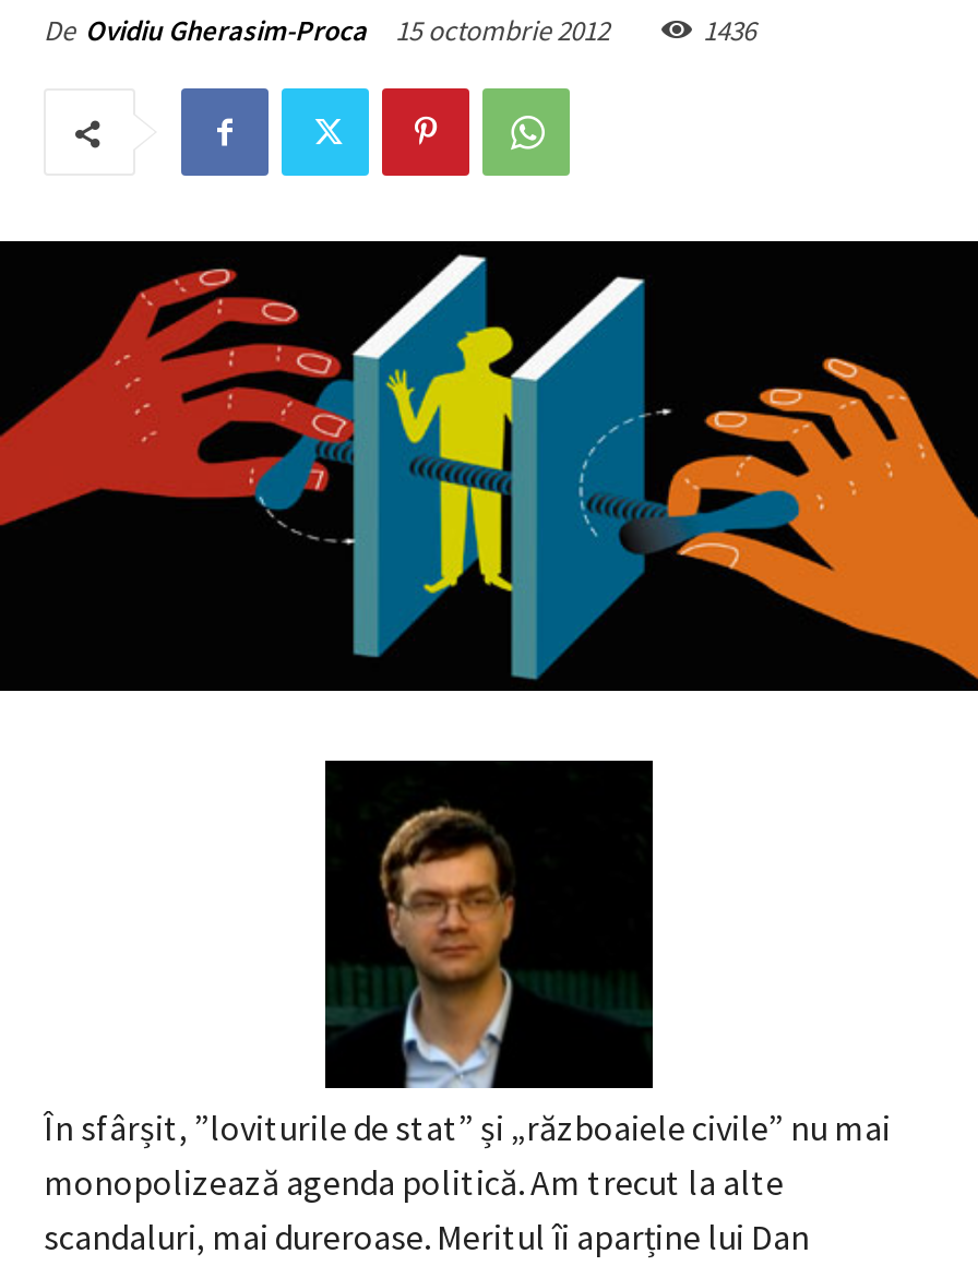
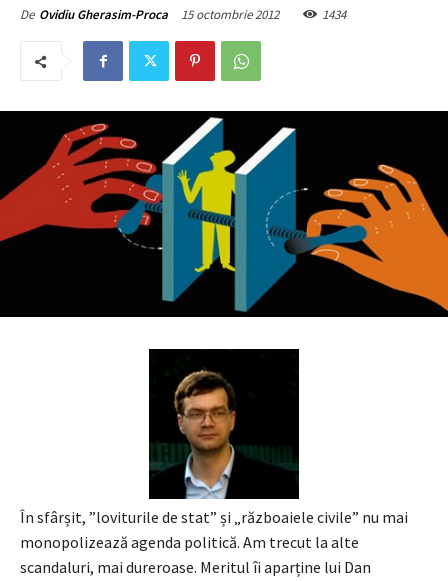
- 1436
+ 1434
